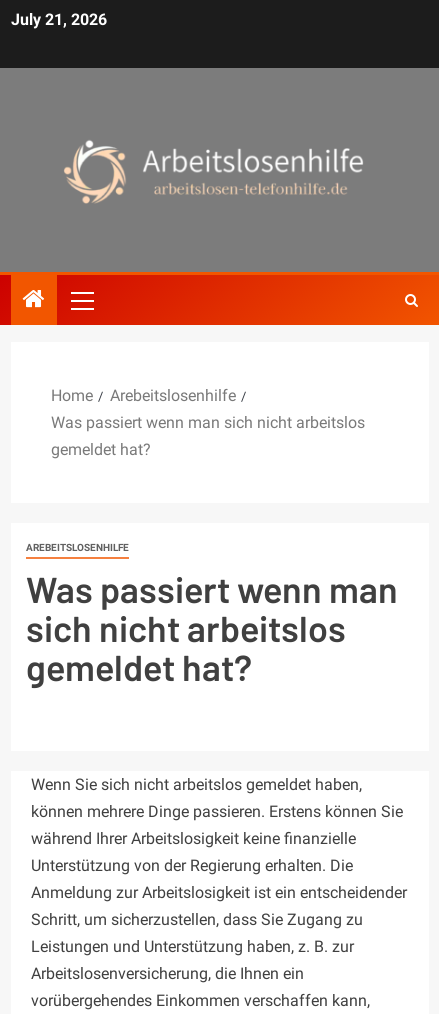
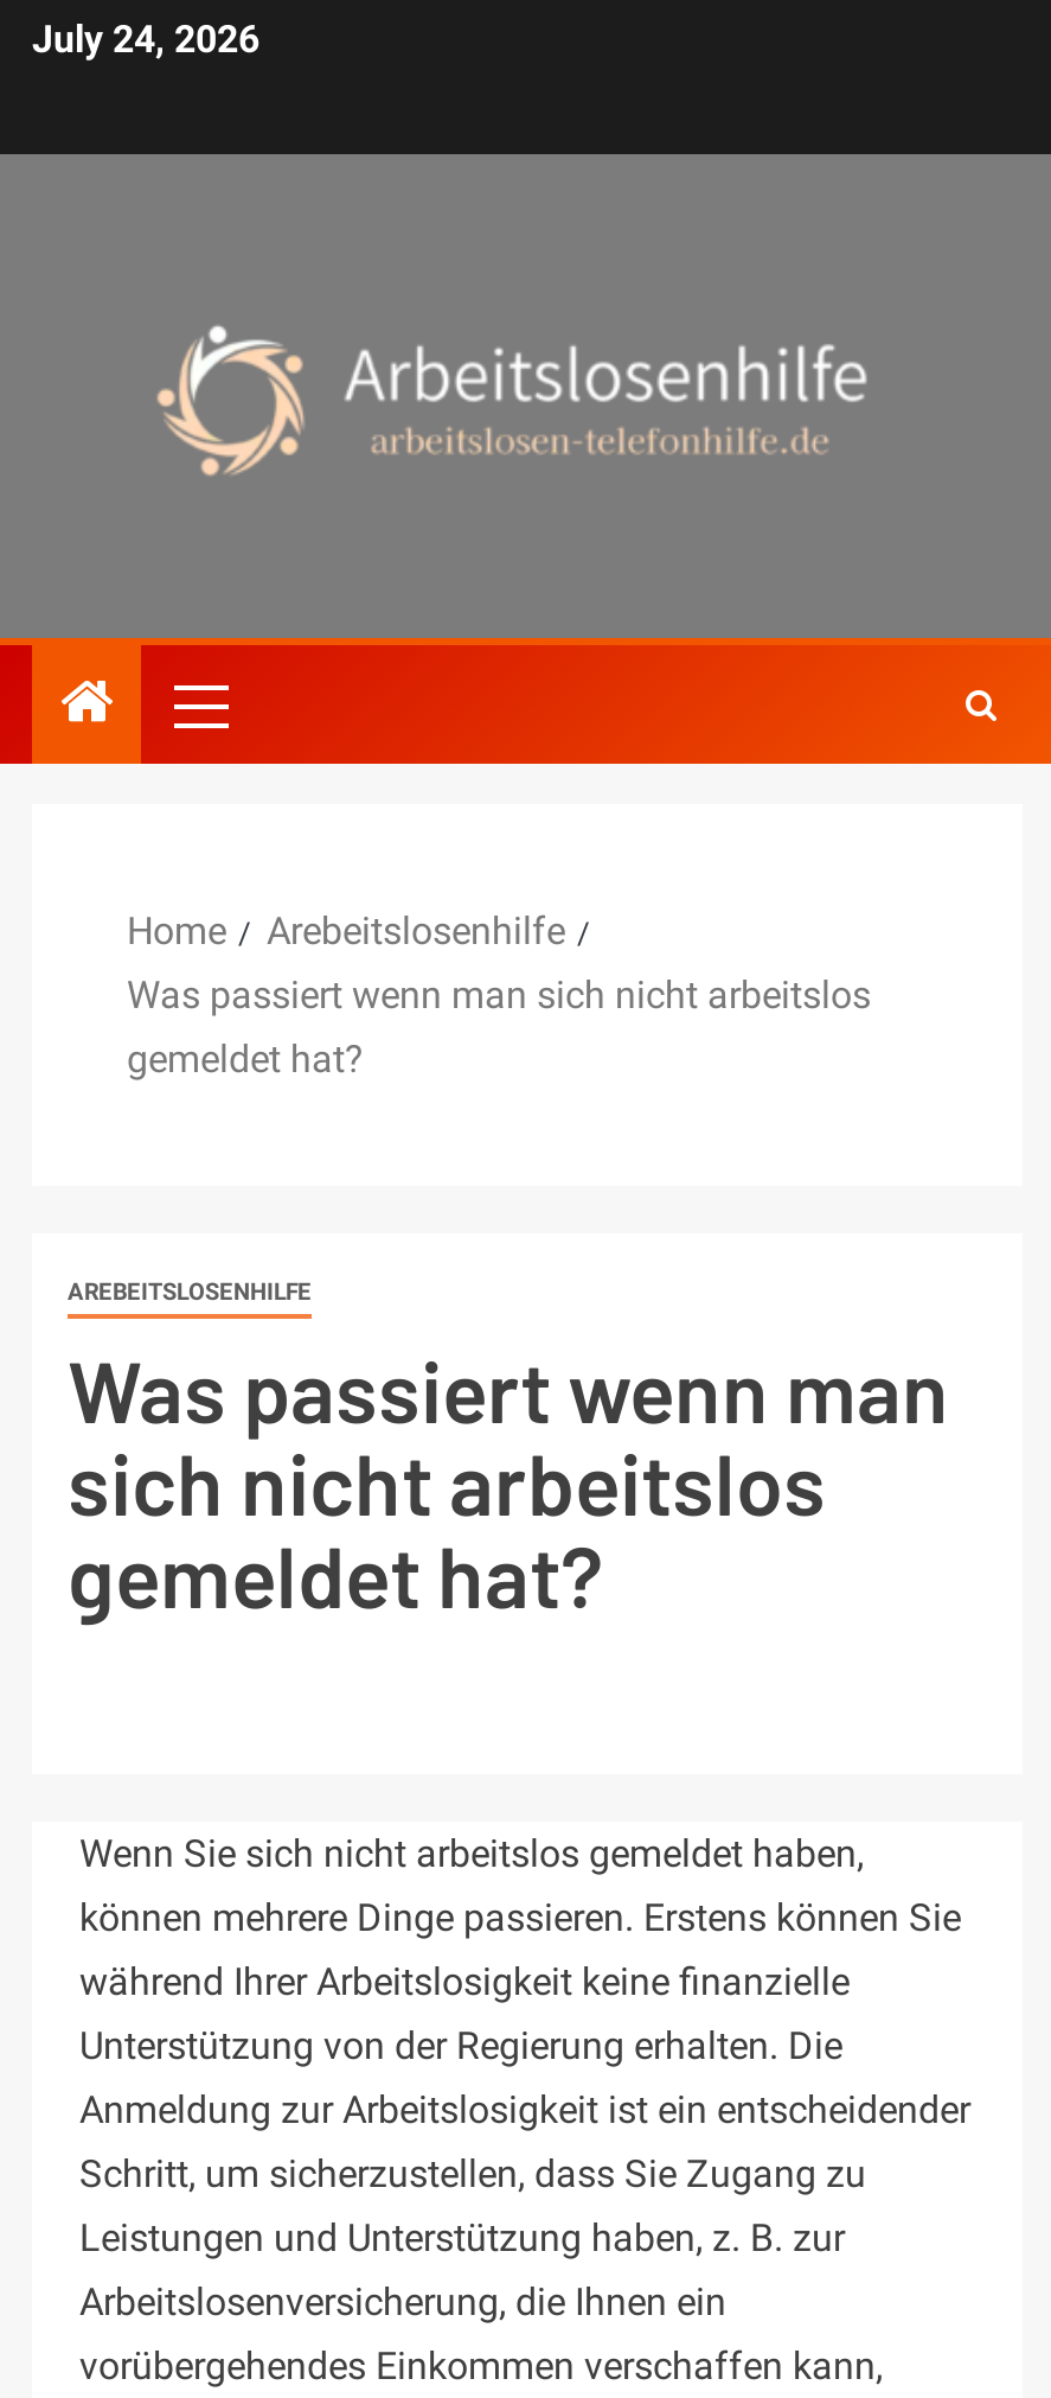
- July 21, 2026
+ July 24, 2026
